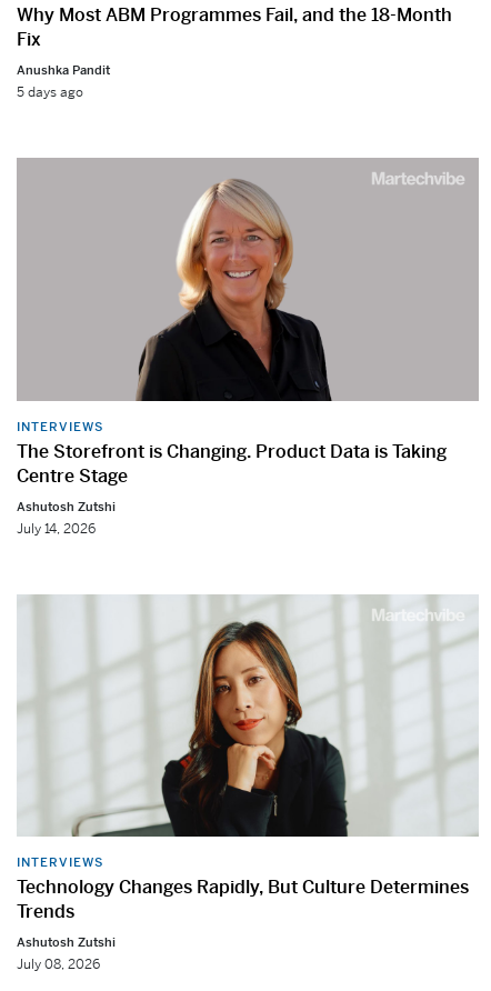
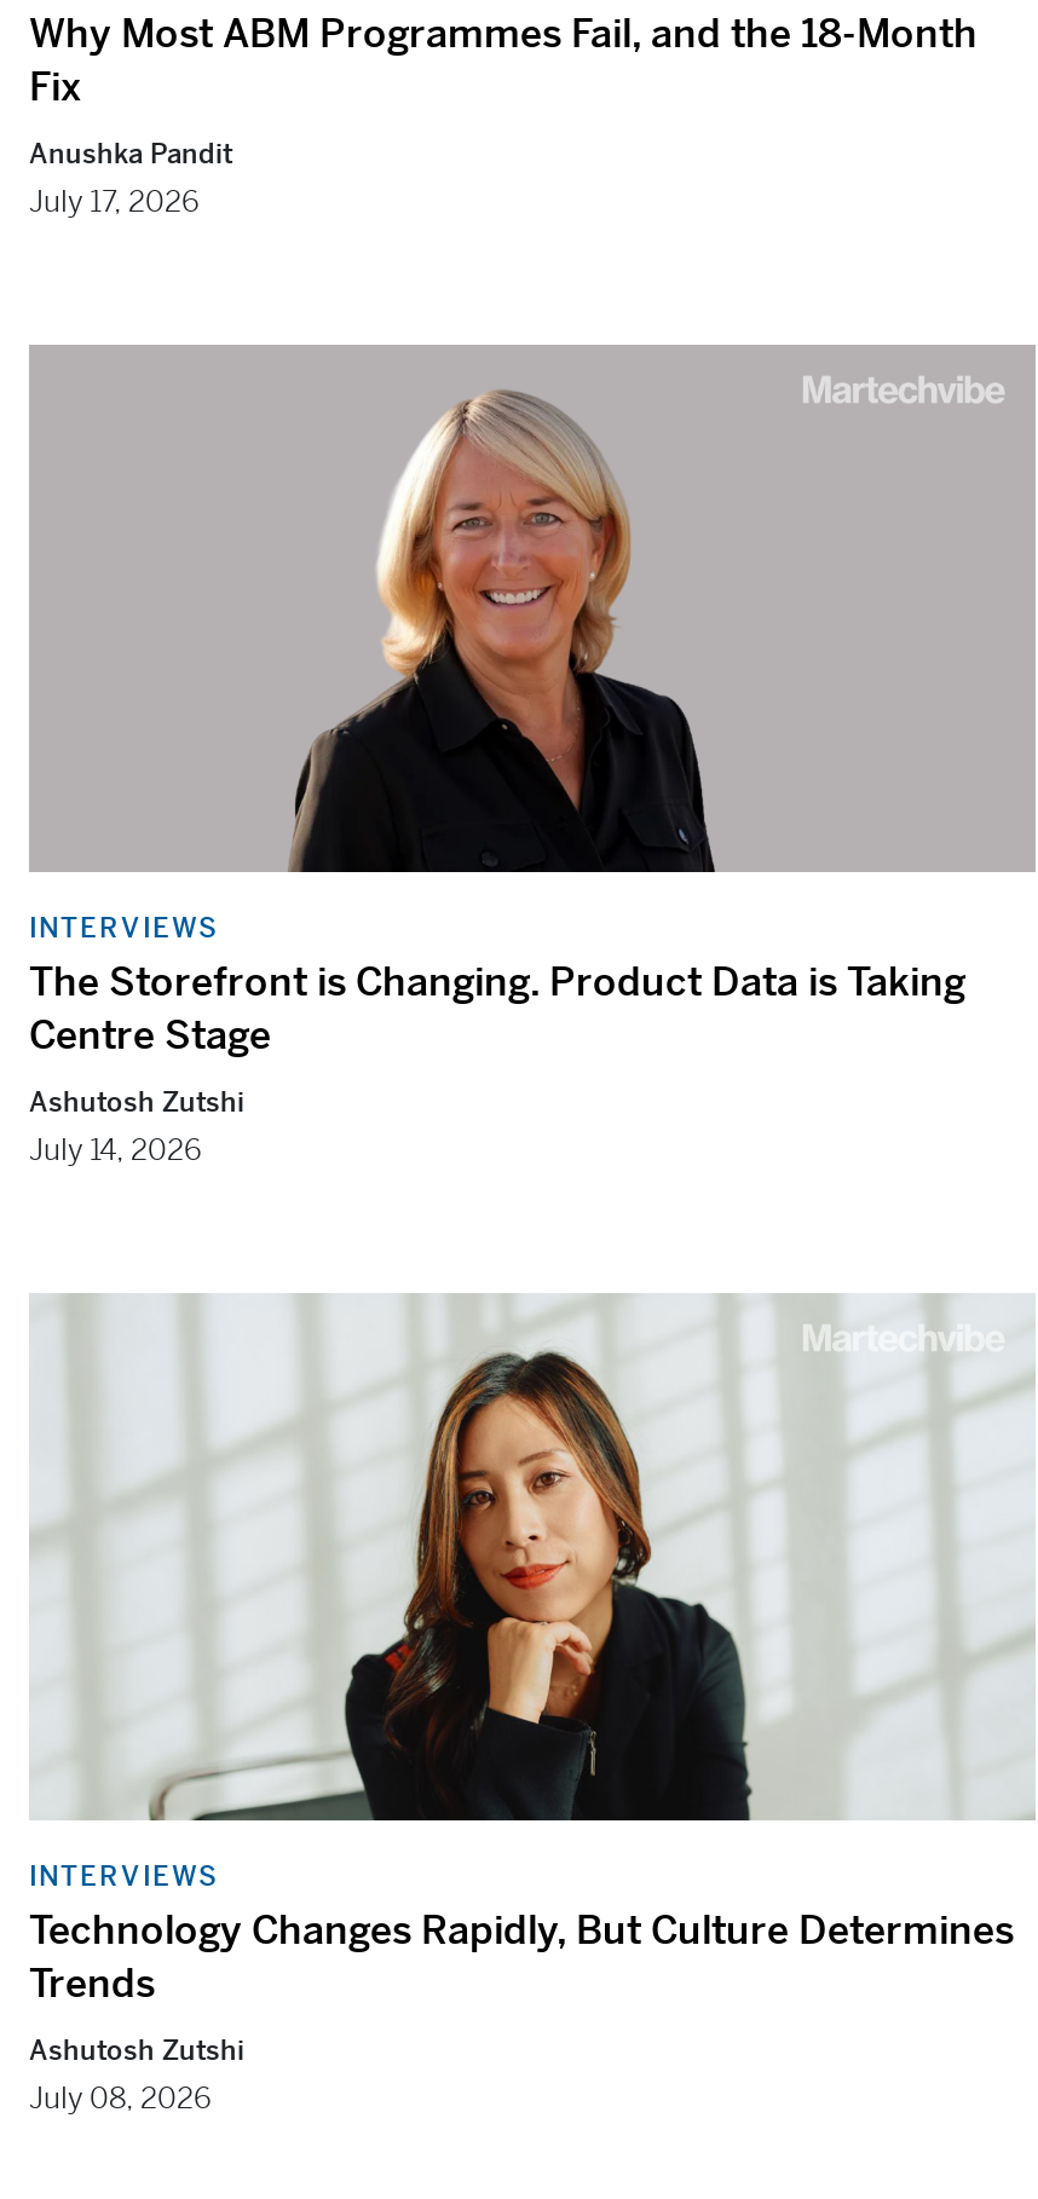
- 5 days ago
+ July 17, 2026
